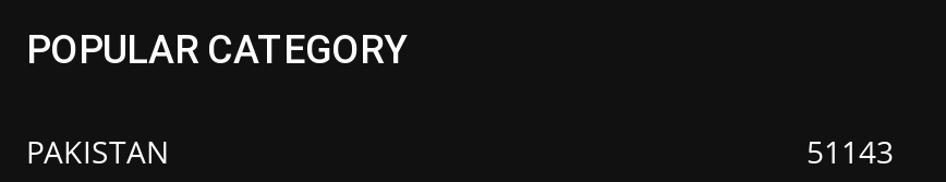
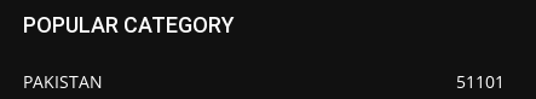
- 51143
+ 51101
